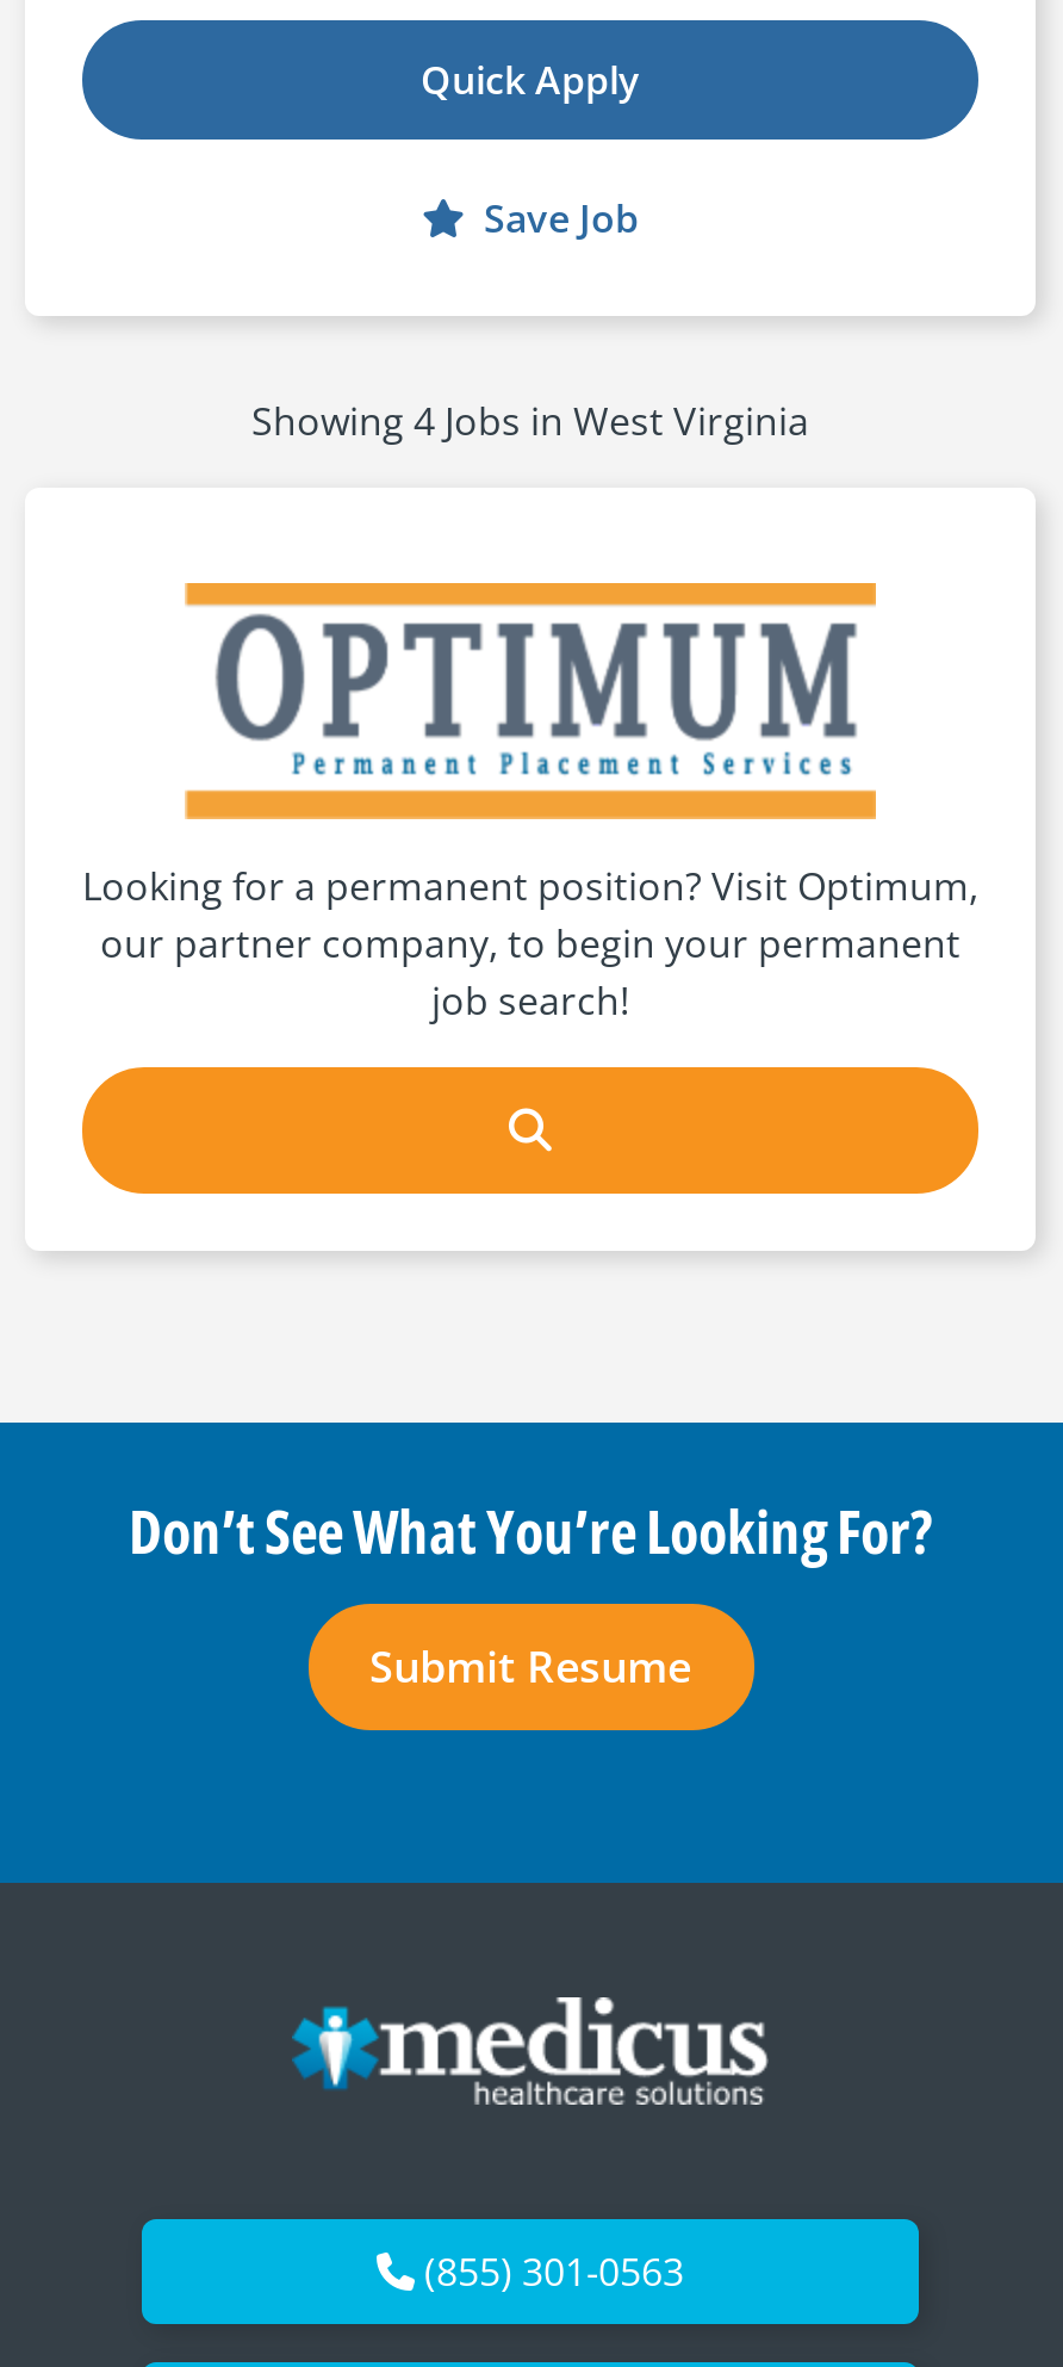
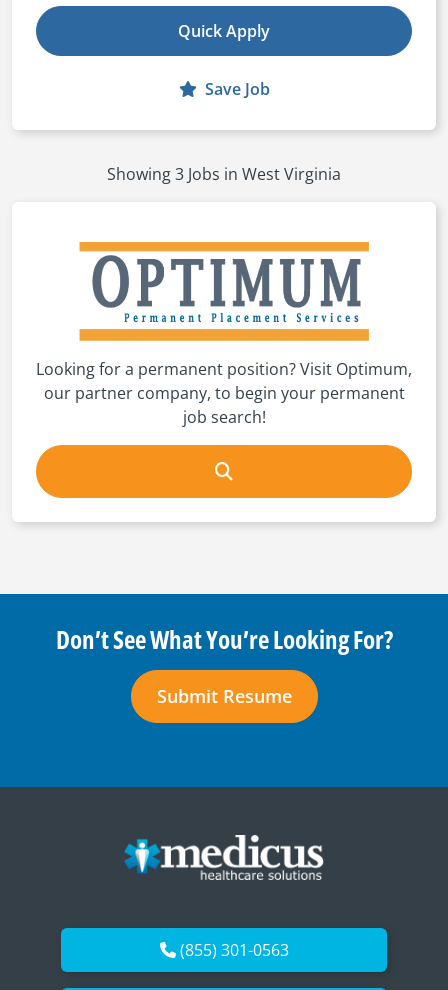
- Showing 4 Jobs in West Virginia
+ Showing 3 Jobs in West Virginia
